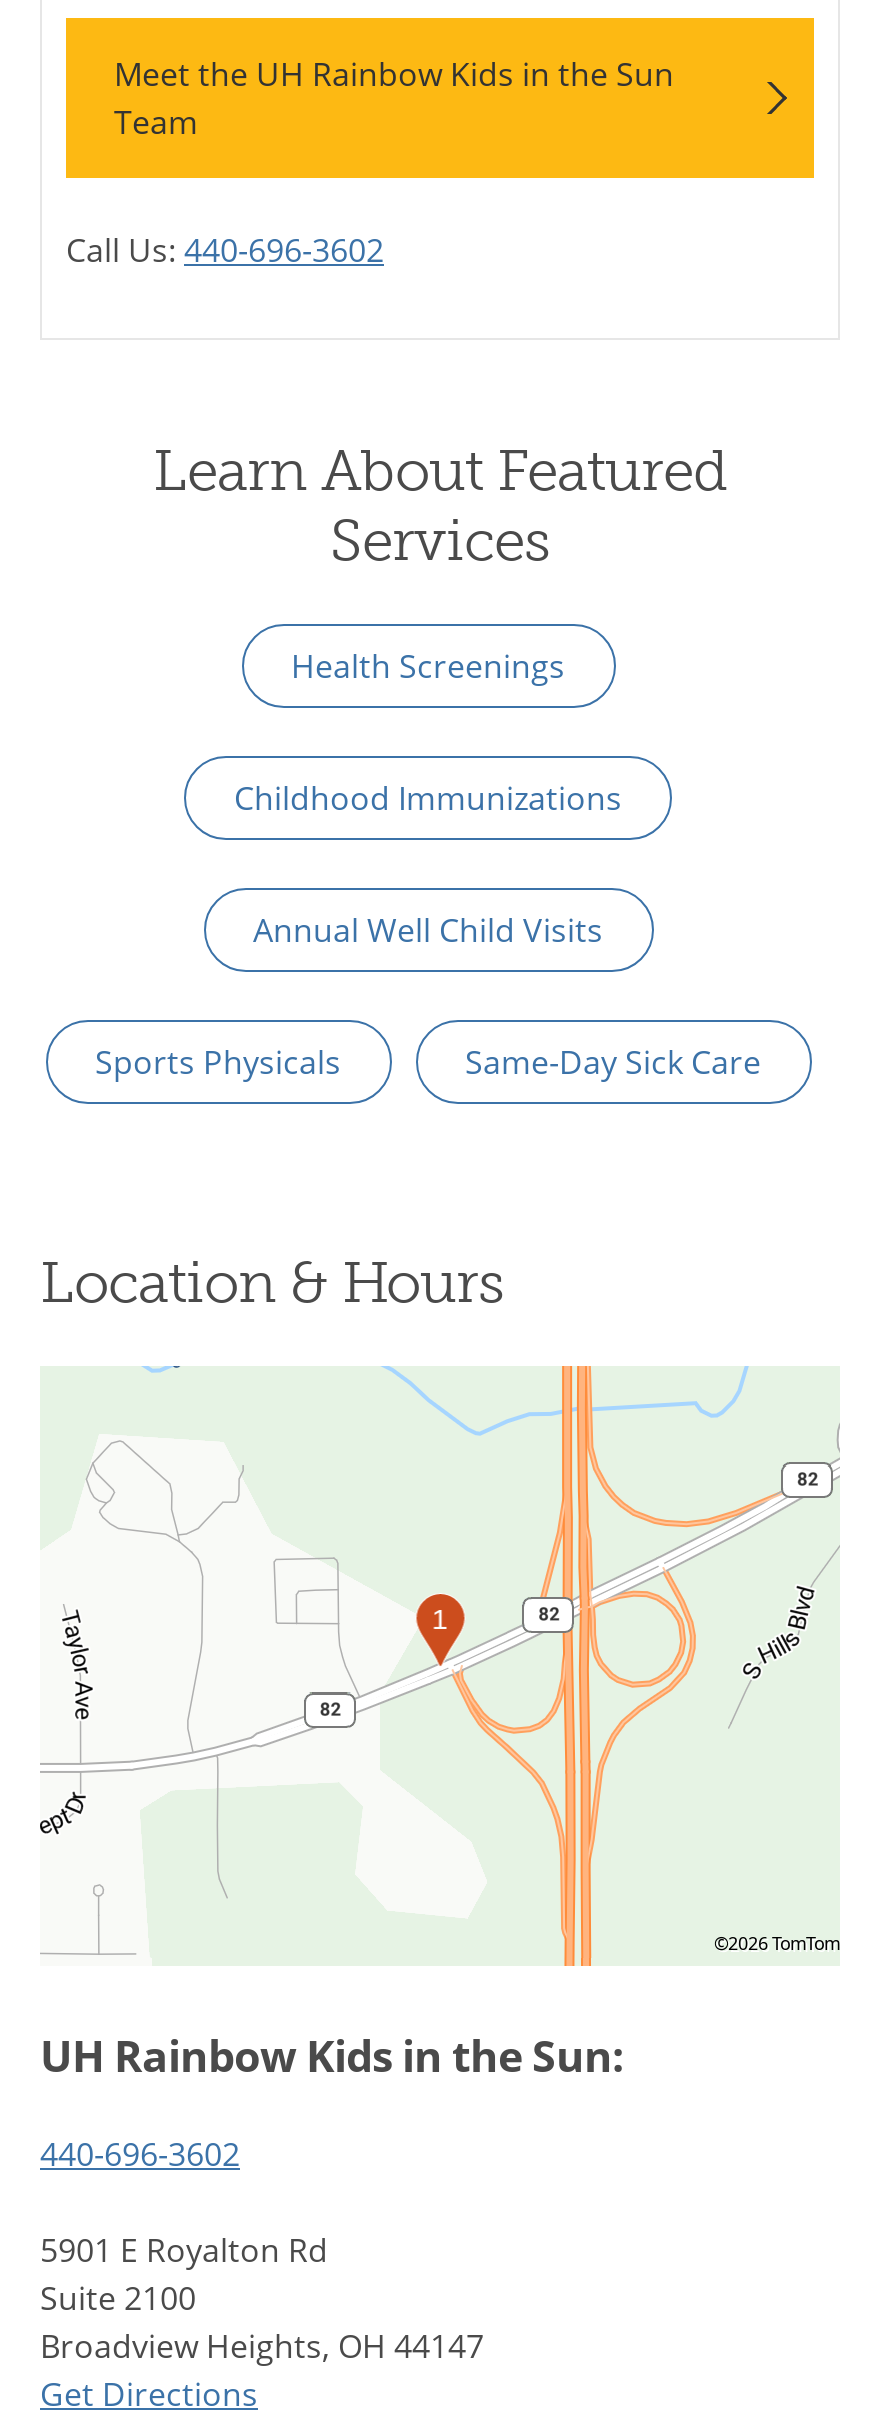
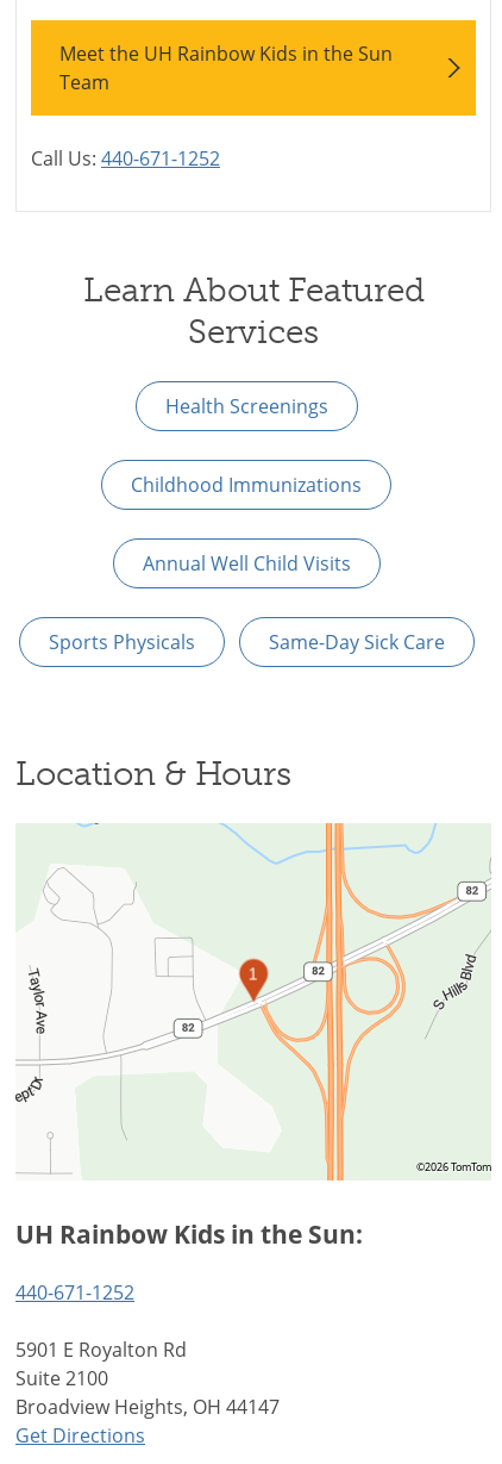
- Call Us: 440-696-3602
+ Call Us: 440-671-1252

- 440-696-3602
+ 440-671-1252
